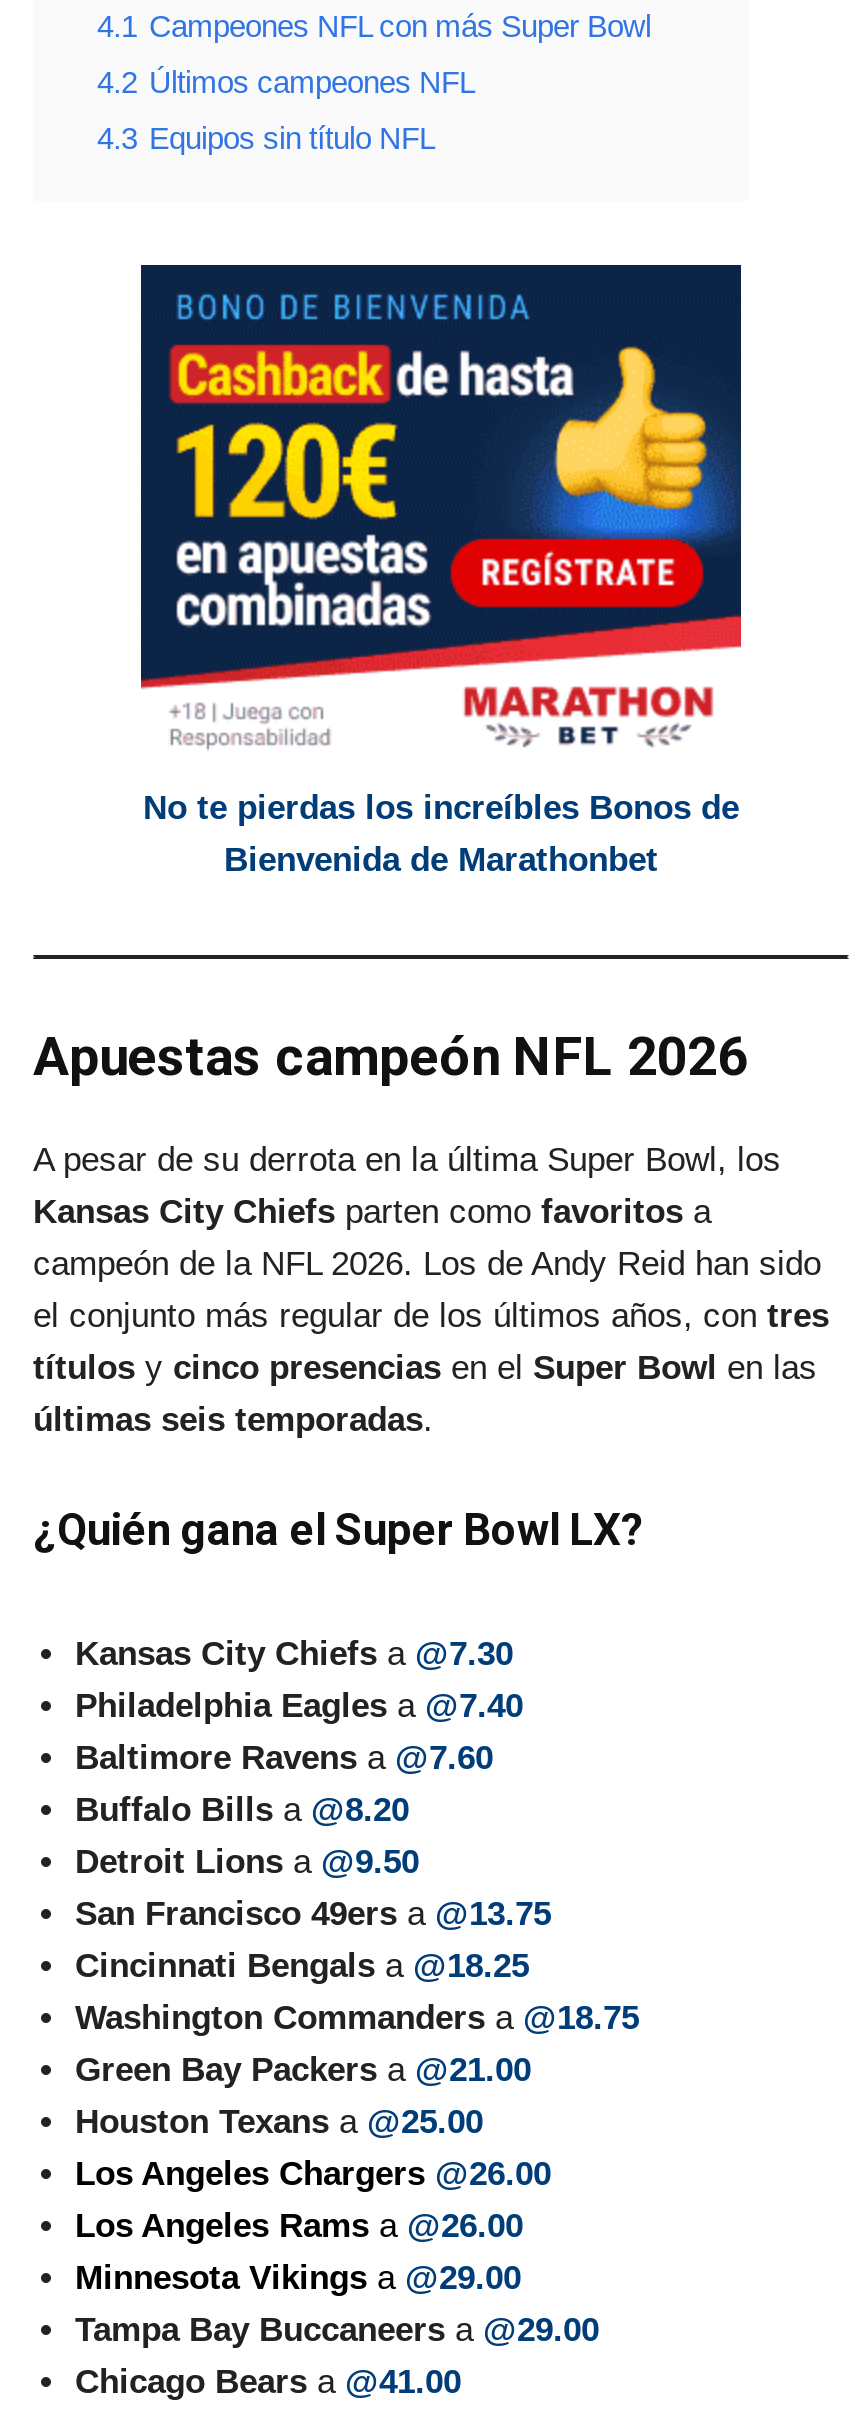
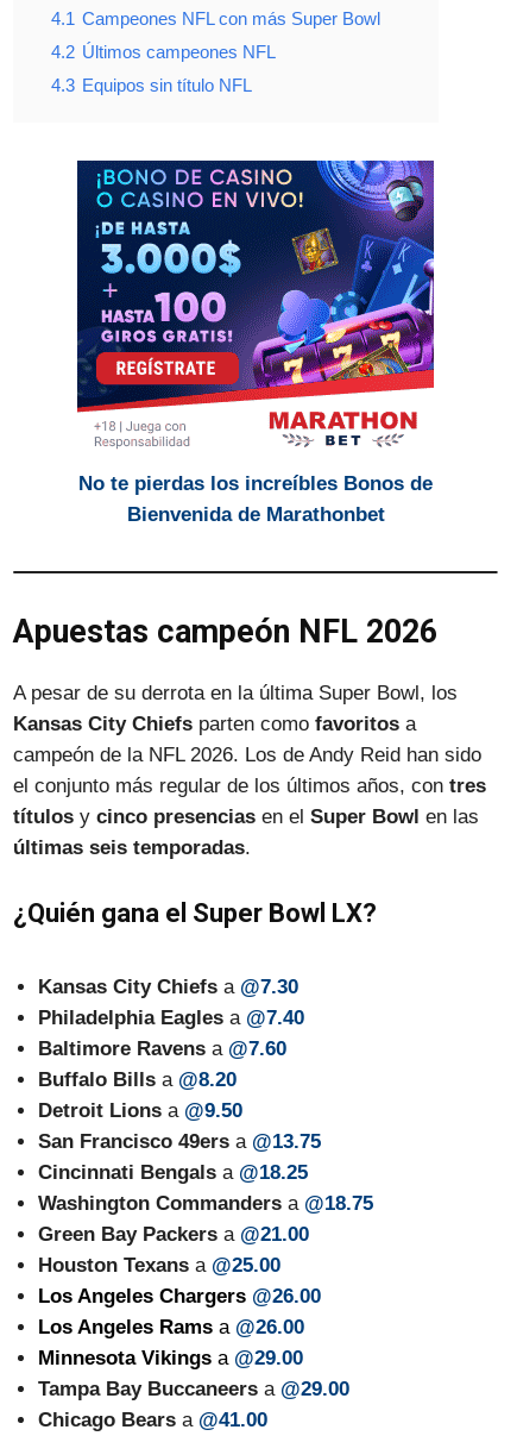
- [image]
+ [image]
